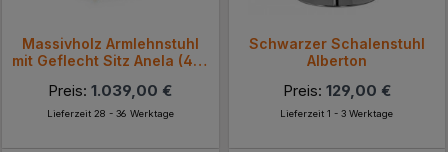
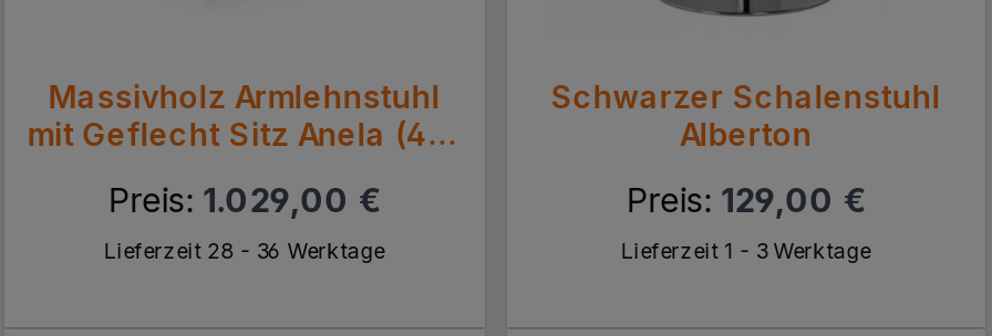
- Preis: 1.039,00 €
+ Preis: 1.029,00 €
